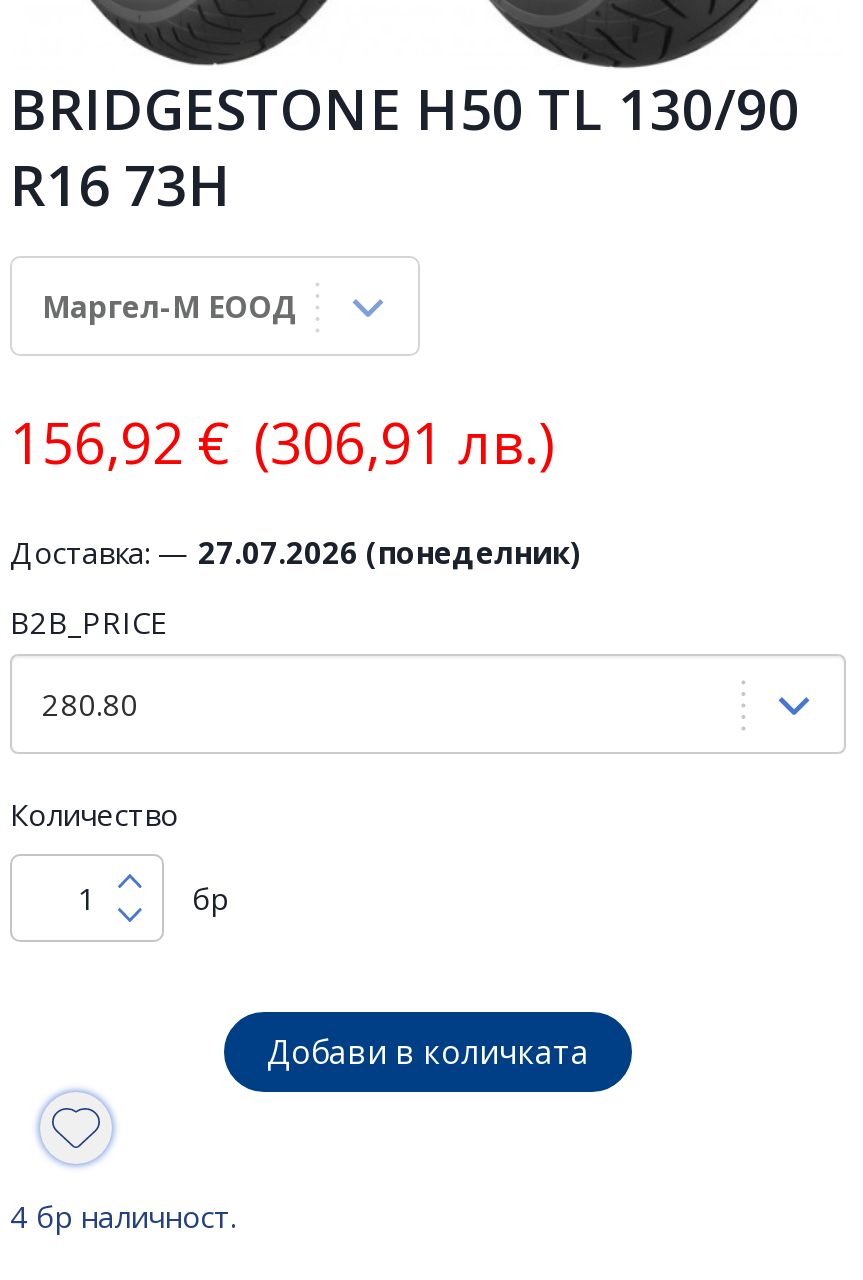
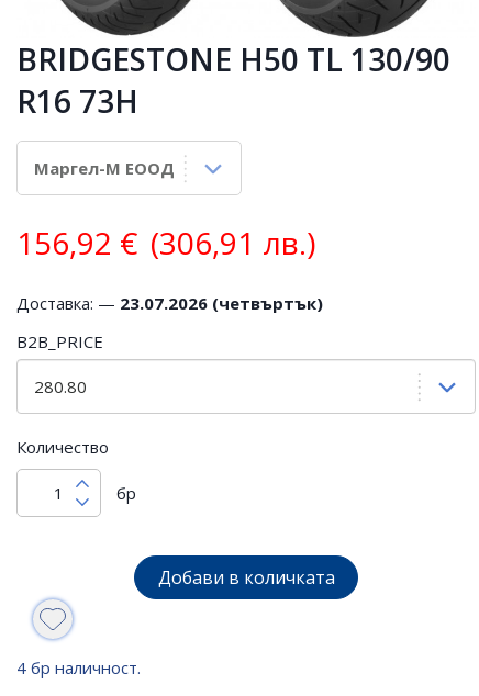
- Доставка: — 27.07.2026 (понеделник)
+ Доставка: — 23.07.2026 (четвъртък)
